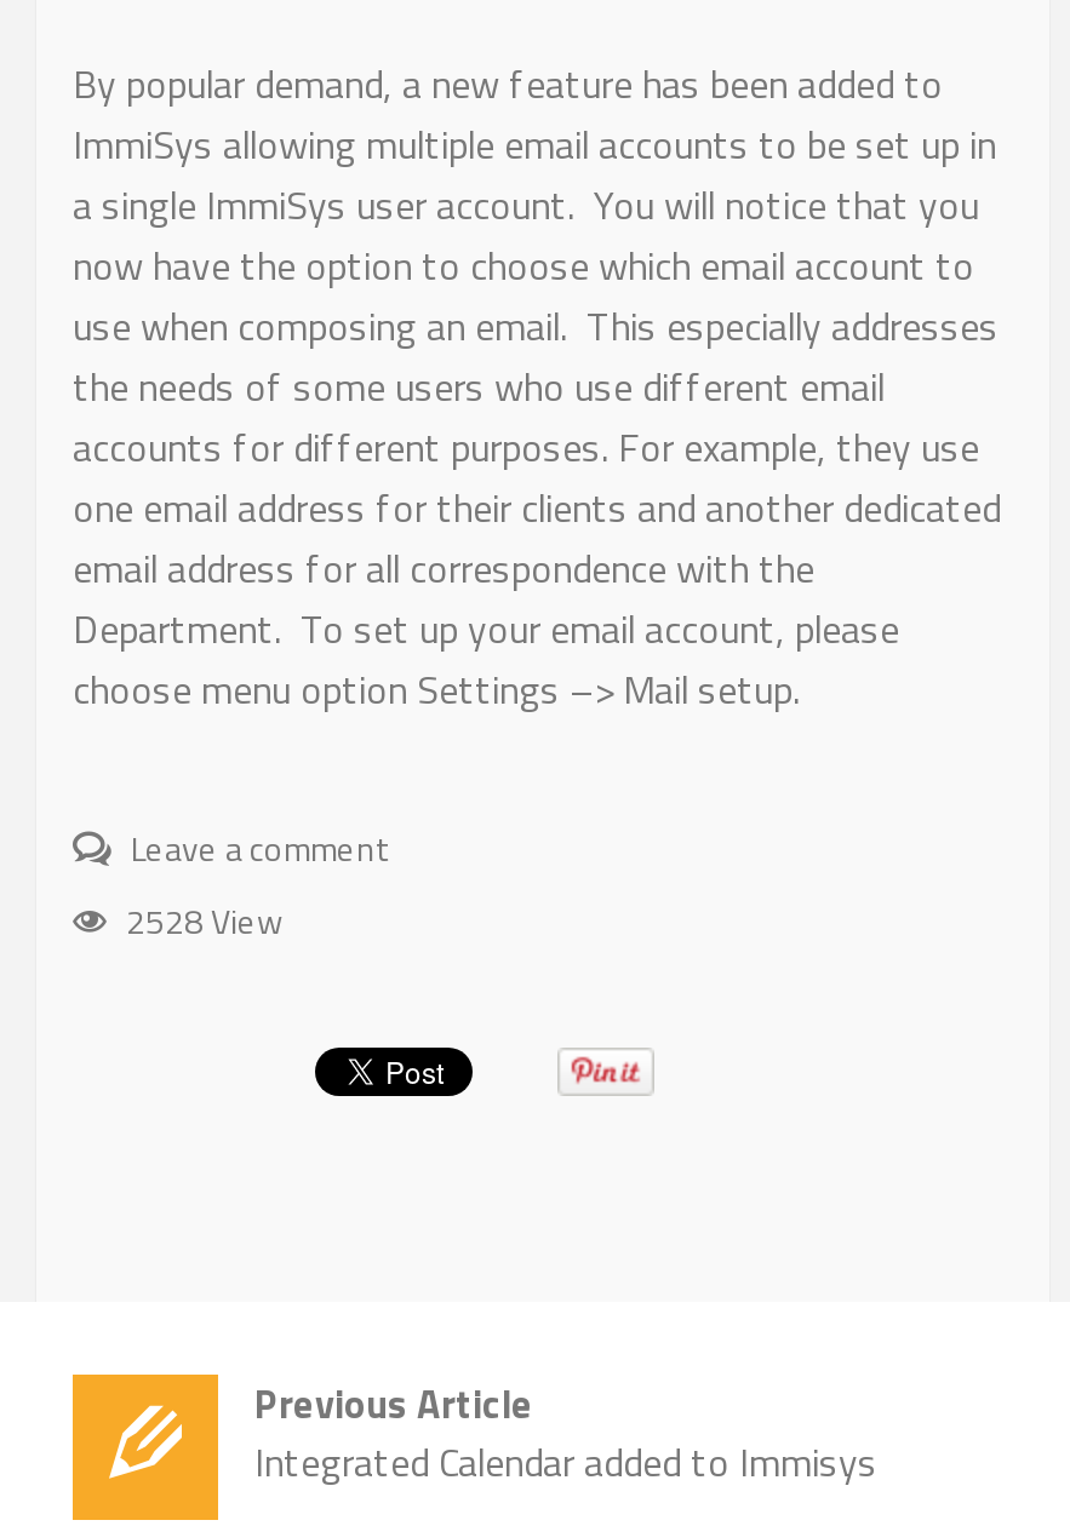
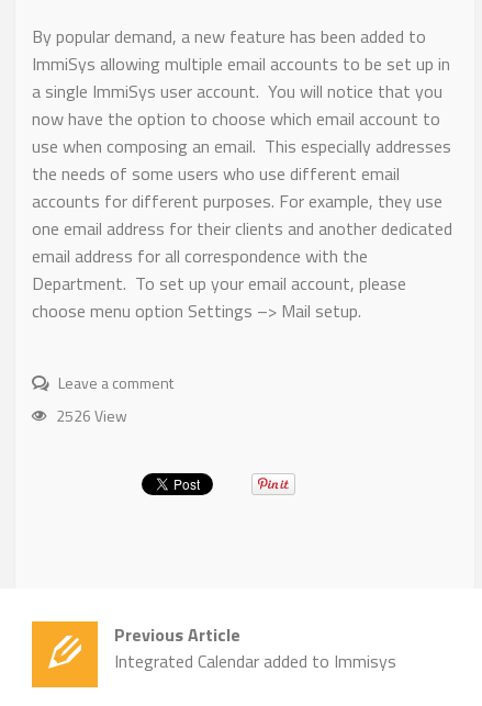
- 2528 View
+ 2526 View
